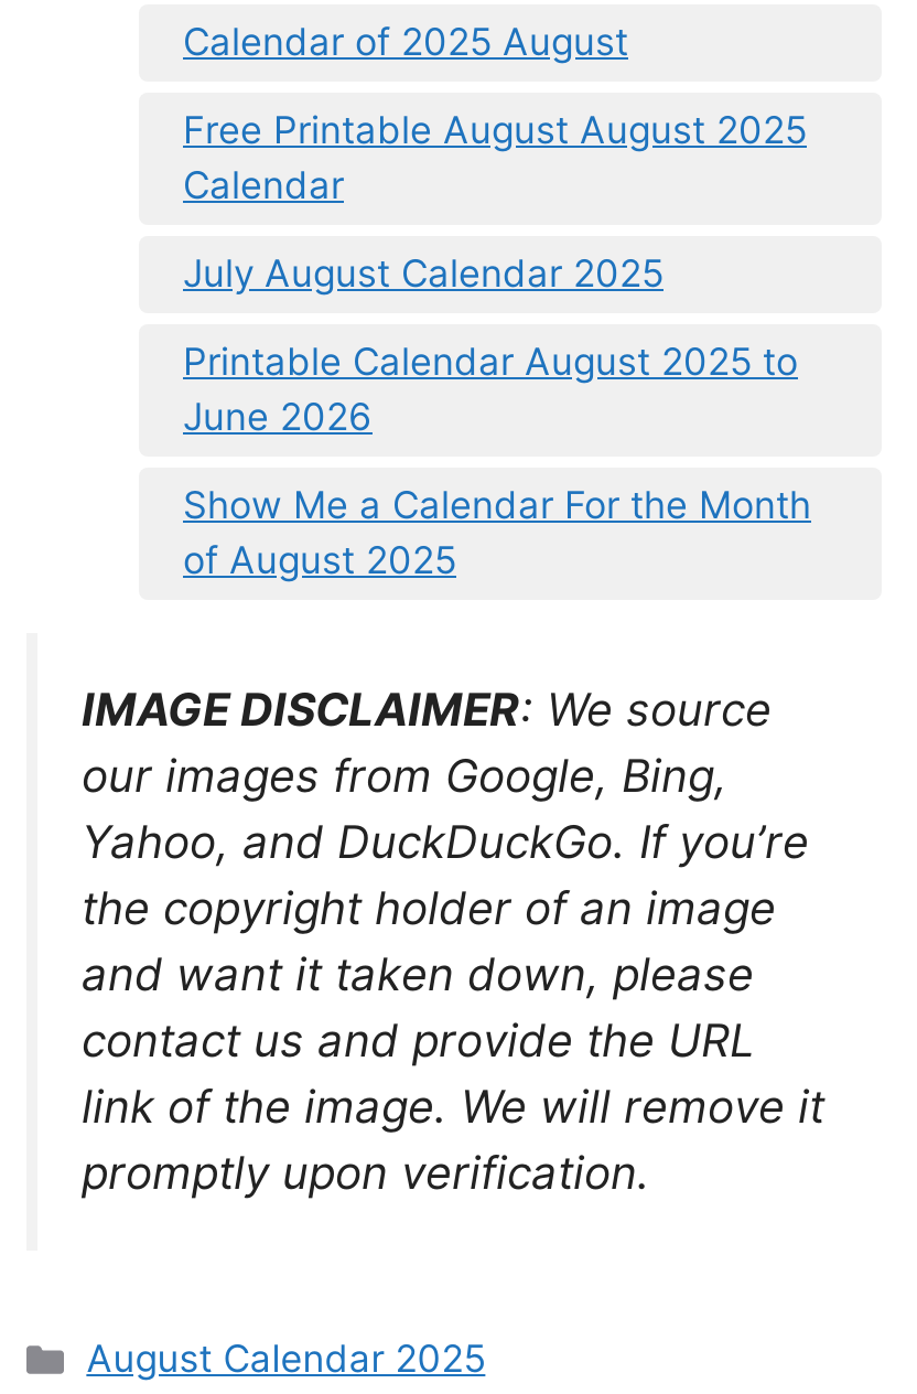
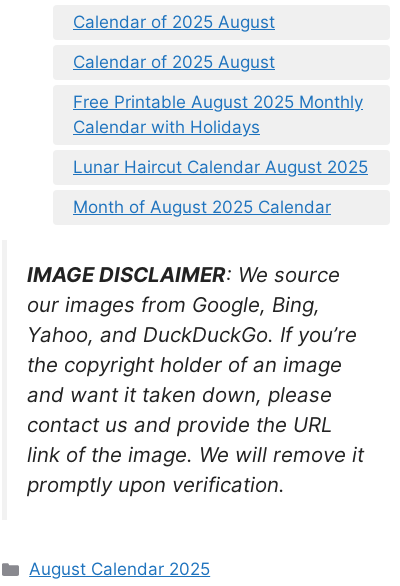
- Free Printable August August 2025
- Calendar
+ Calendar of 2025 August

- July August Calendar 2025
+ Free Printable August 2025 Monthly
+ Calendar with Holidays

- Printable Calendar August 2025 to
- June 2026
+ Lunar Haircut Calendar August 2025

- Show Me a Calendar For the Month
- of August 2025
+ Month of August 2025 Calendar
